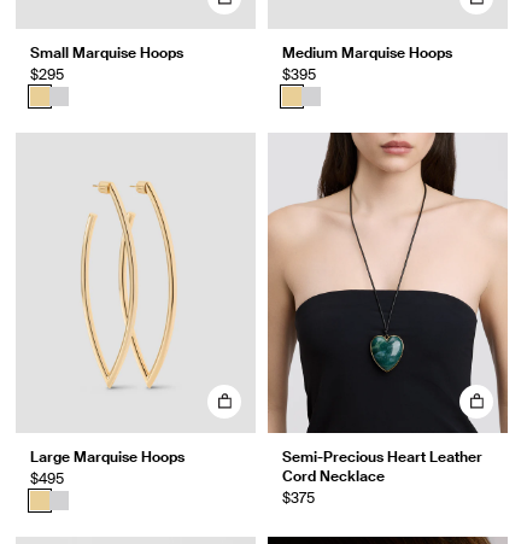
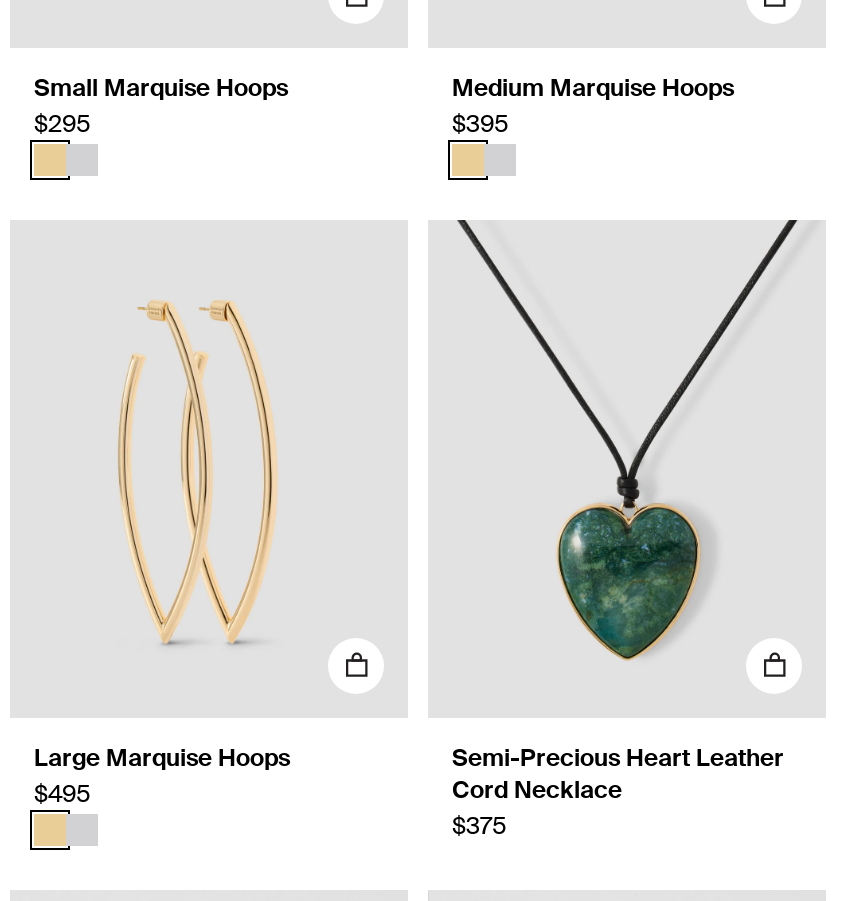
- [image]
+ [image]
